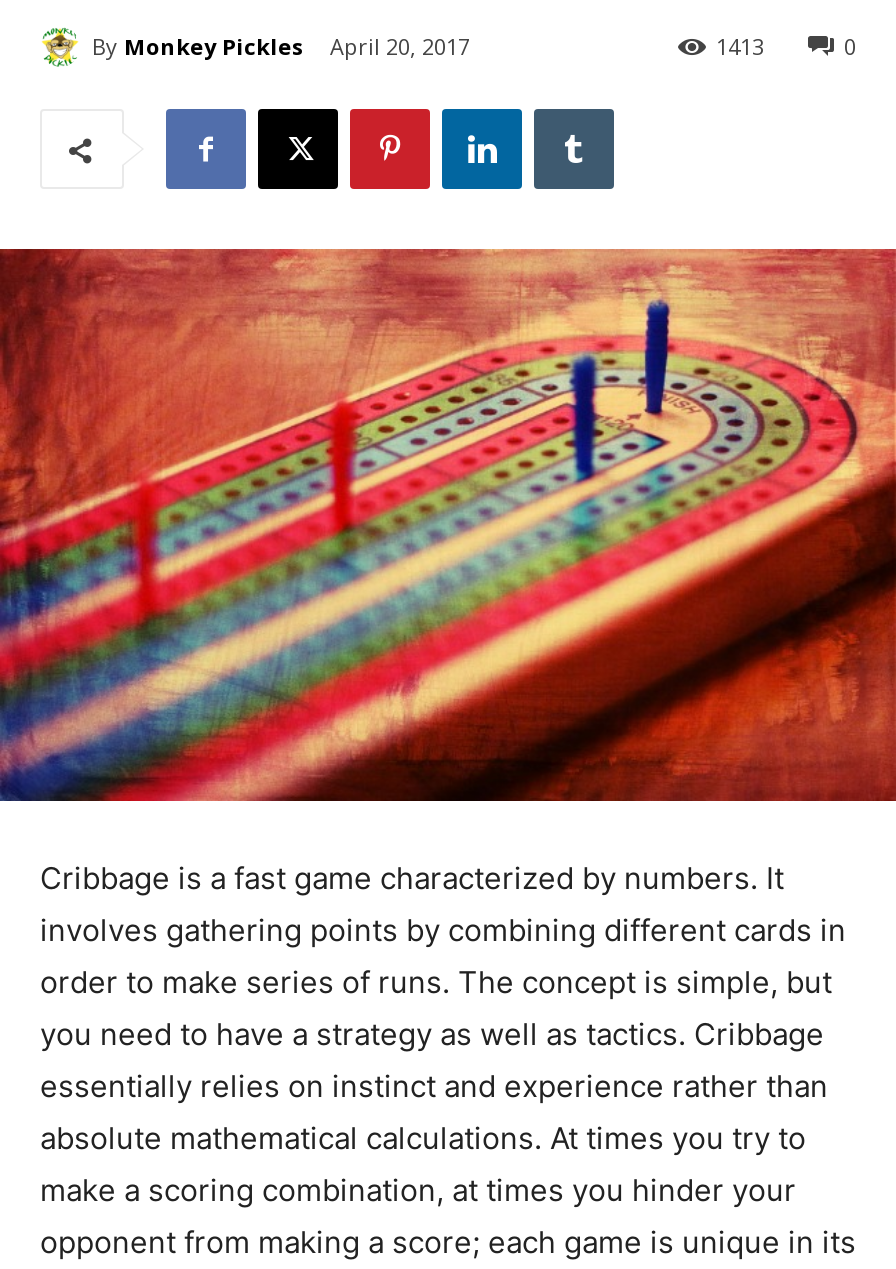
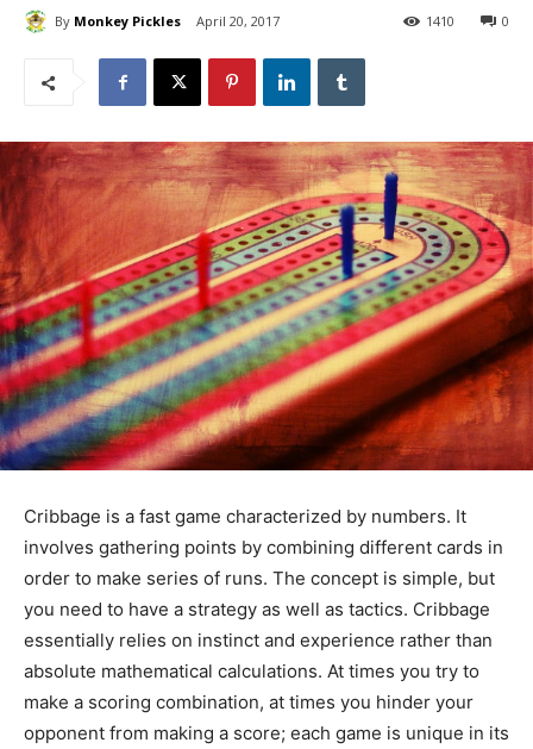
- 1413
+ 1410
